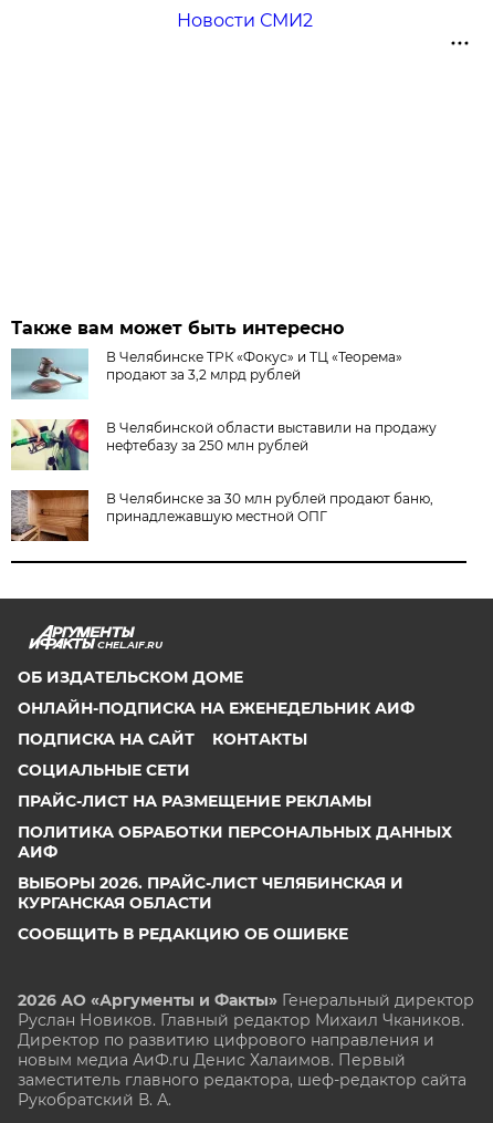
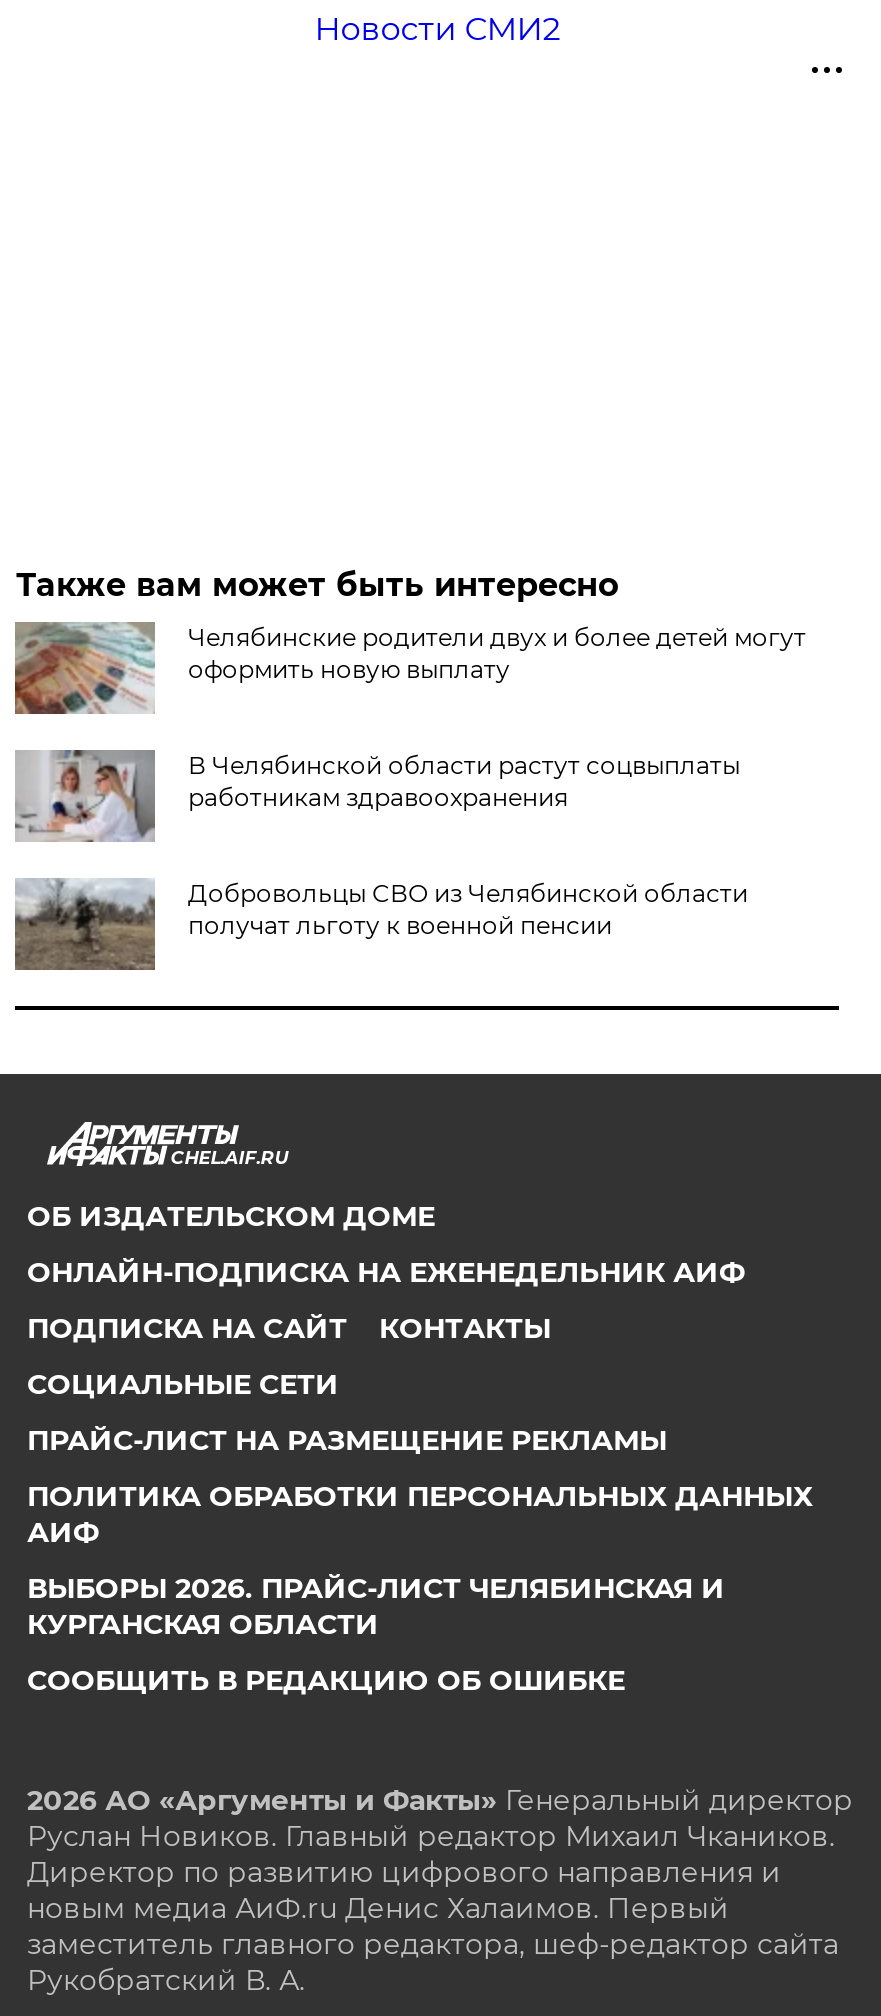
- [image]
- В Челябинске ТРК «Фокус» и ТЦ «Теорема»
- продают за 3,2 млрд рублей
+ [image]
+ Челябинские родители двух и более детей могут
+ оформить новую выплату

- [image]
- В Челябинской области выставили на продажу
- нефтебазу за 250 млн рублей
+ [image]
+ В Челябинской области растут соцвыплаты
+ работникам здравоохранения

- [image]
- В Челябинске за 30 млн рублей продают баню,
- принадлежавшую местной ОПГ
+ [image]
+ Добровольцы СВО из Челябинской области
+ получат льготу к военной пенсии
